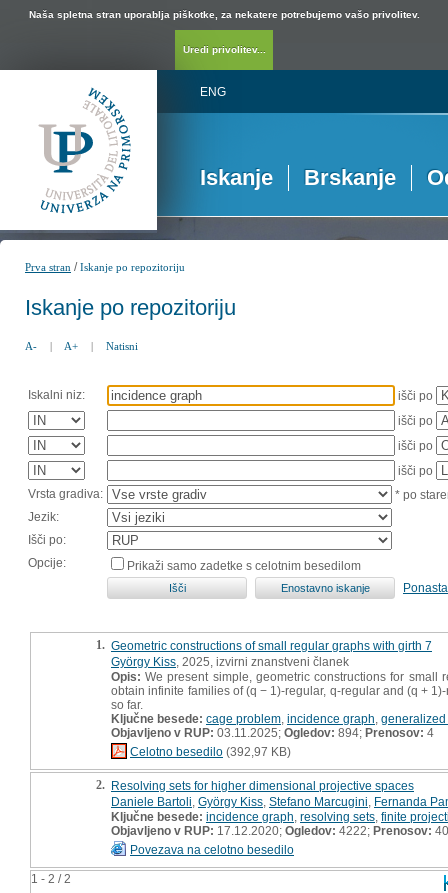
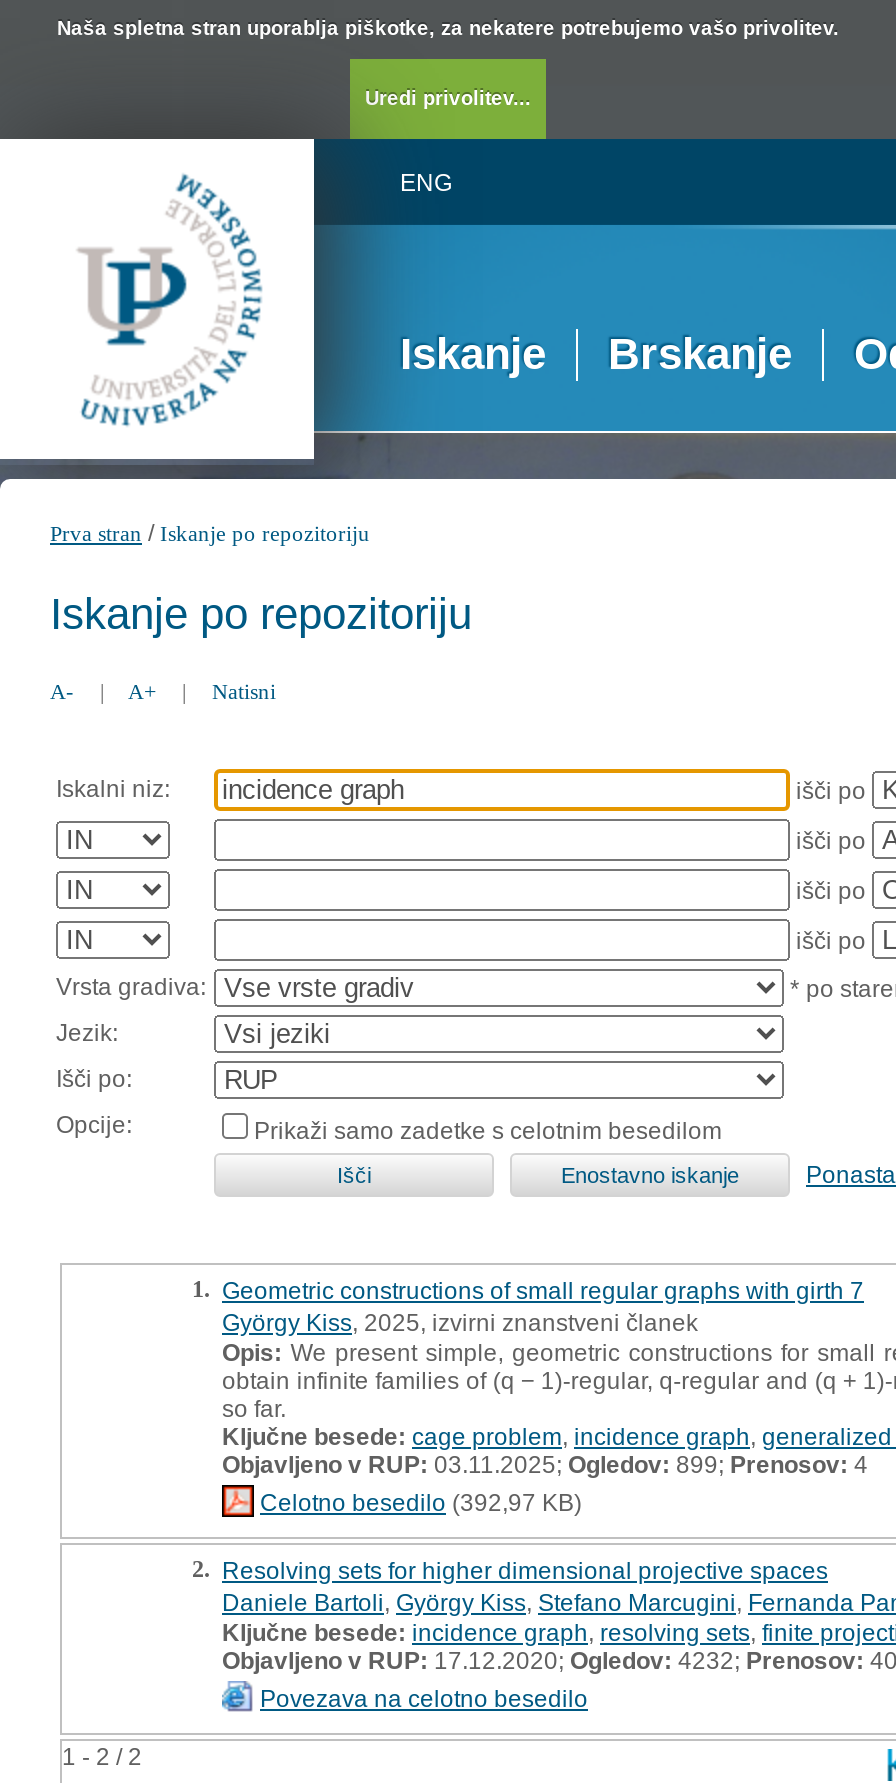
- Objavljeno v RUP:03.11.2025; Ogledov:894;Prenosov:4
+ Objavljeno v RUP:03.11.2025; Ogledov:899;Prenosov:4

- Objavljeno v RUP:17.12.2020;Ogledov:4222;Prenosov:40
+ Objavljeno v RUP:17.12.2020;Ogledov:4232;Prenosov:40
